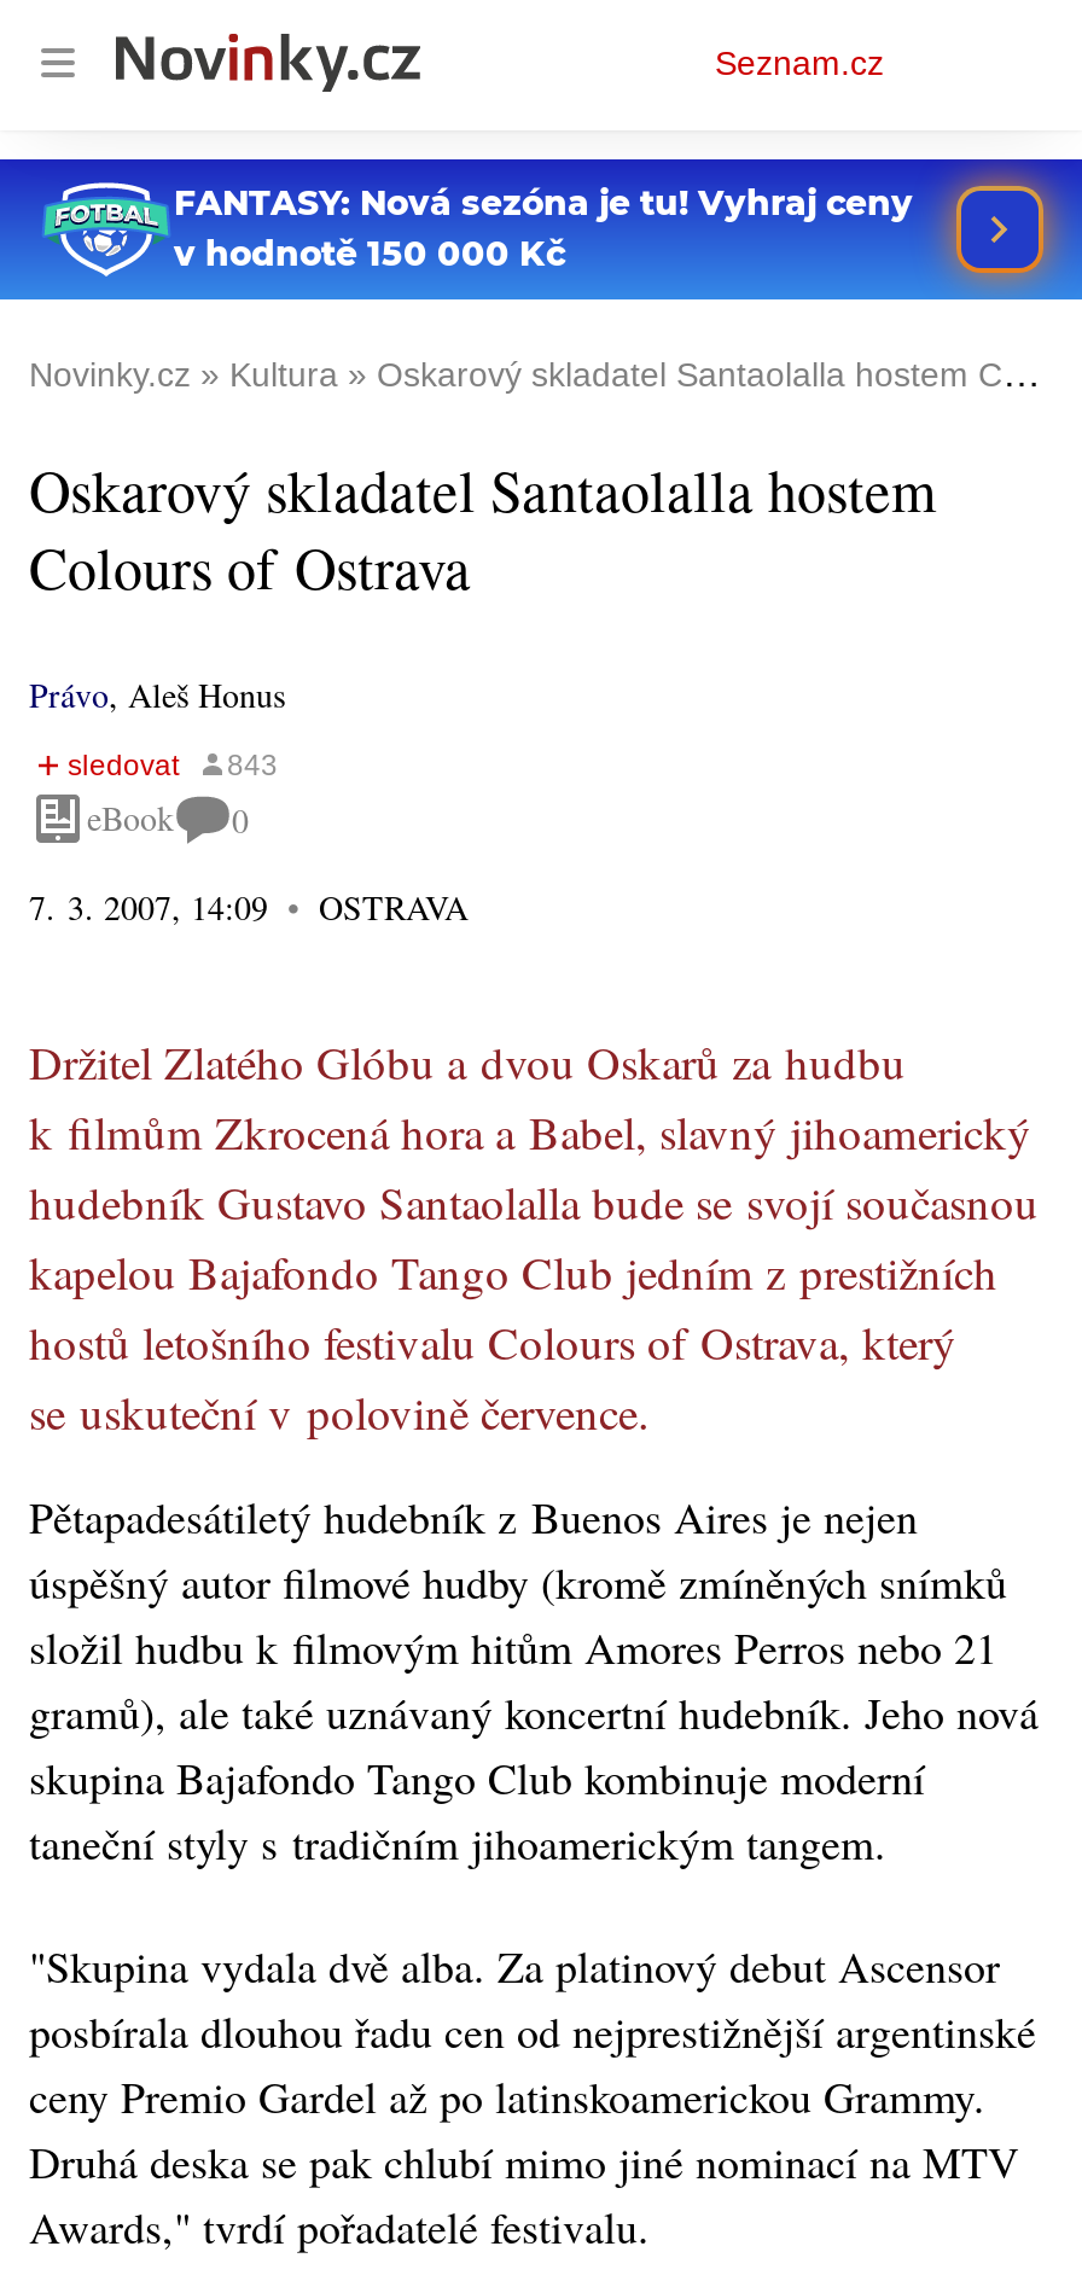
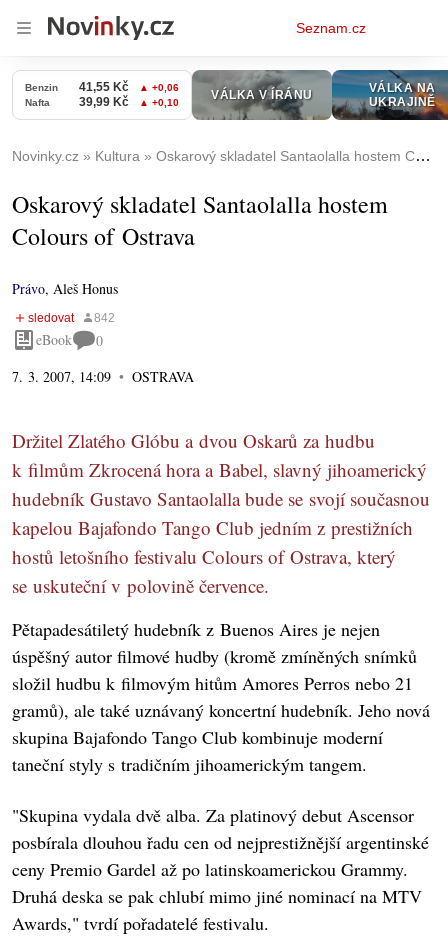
- [image]
+ [image]
